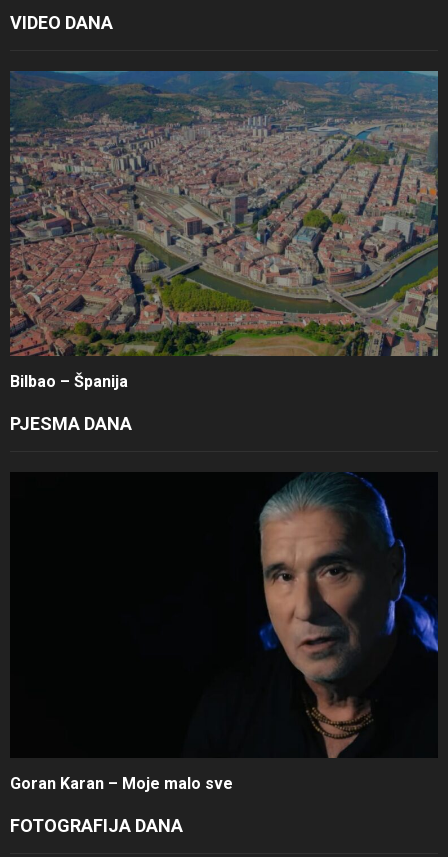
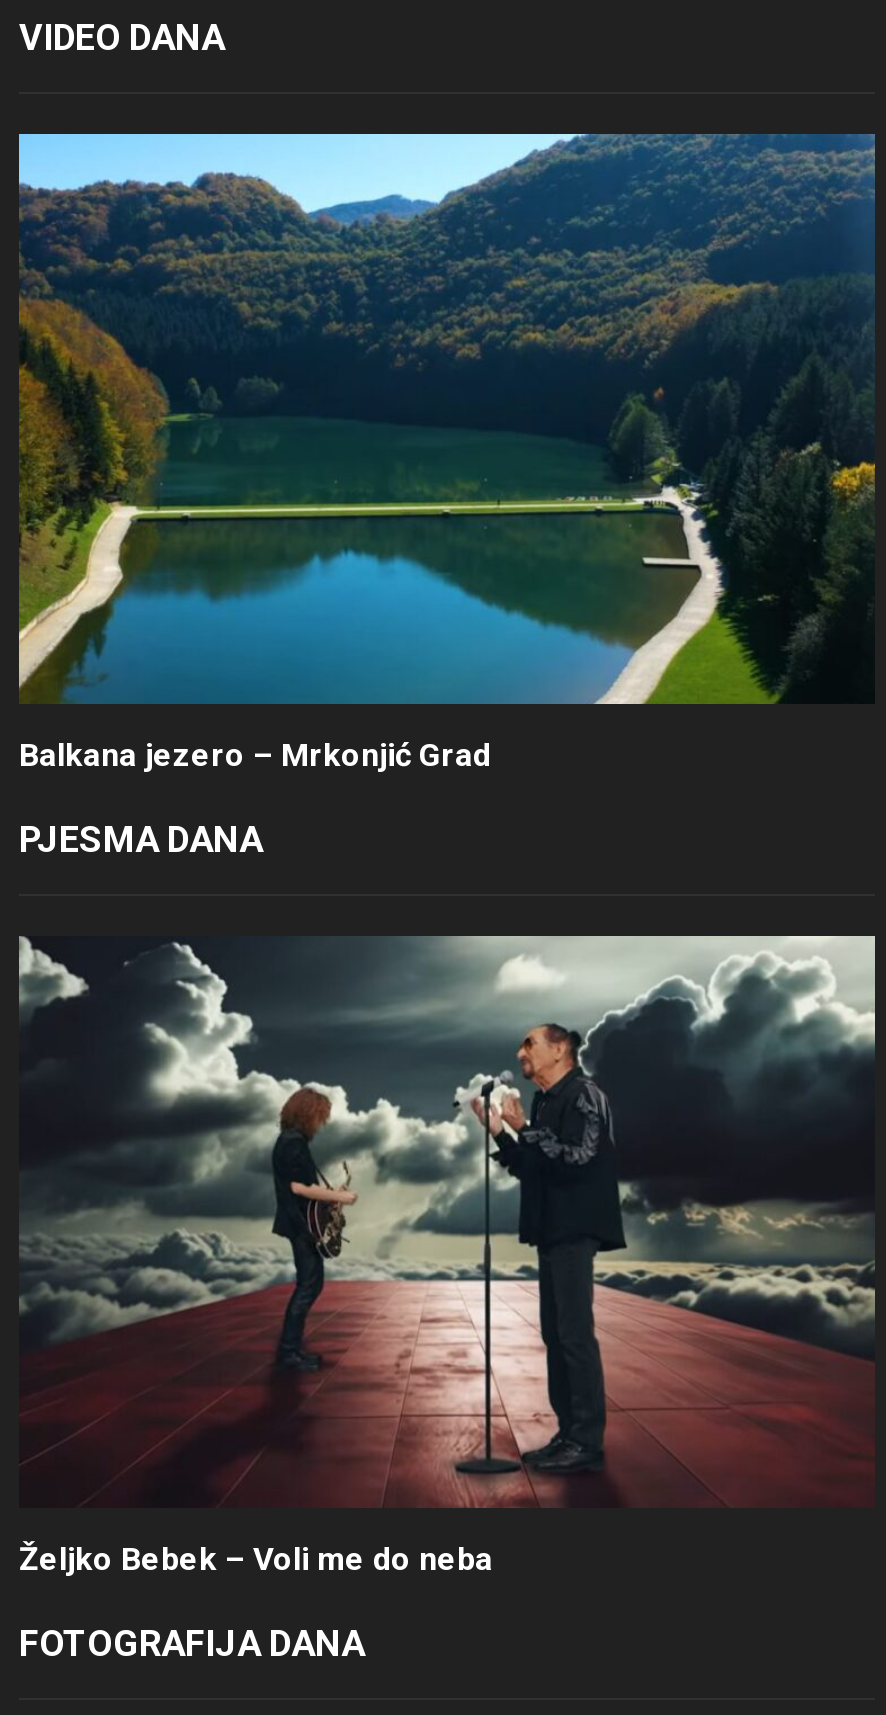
- [image]
- Bilbao – Španija
+ [image]
+ Balkana jezero – Mrkonjić Grad

- [image]
- Goran Karan – Moje malo sve
+ [image]
+ Željko Bebek – Voli me do neba
